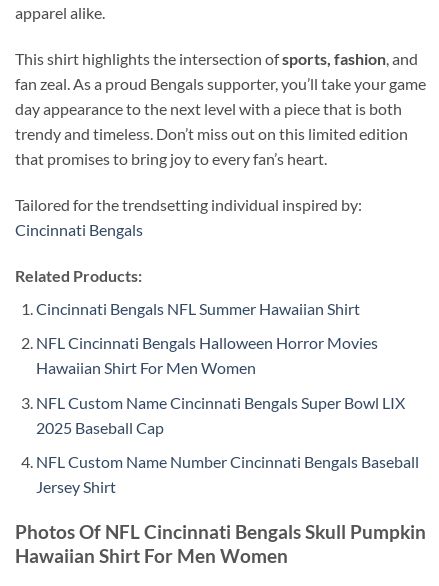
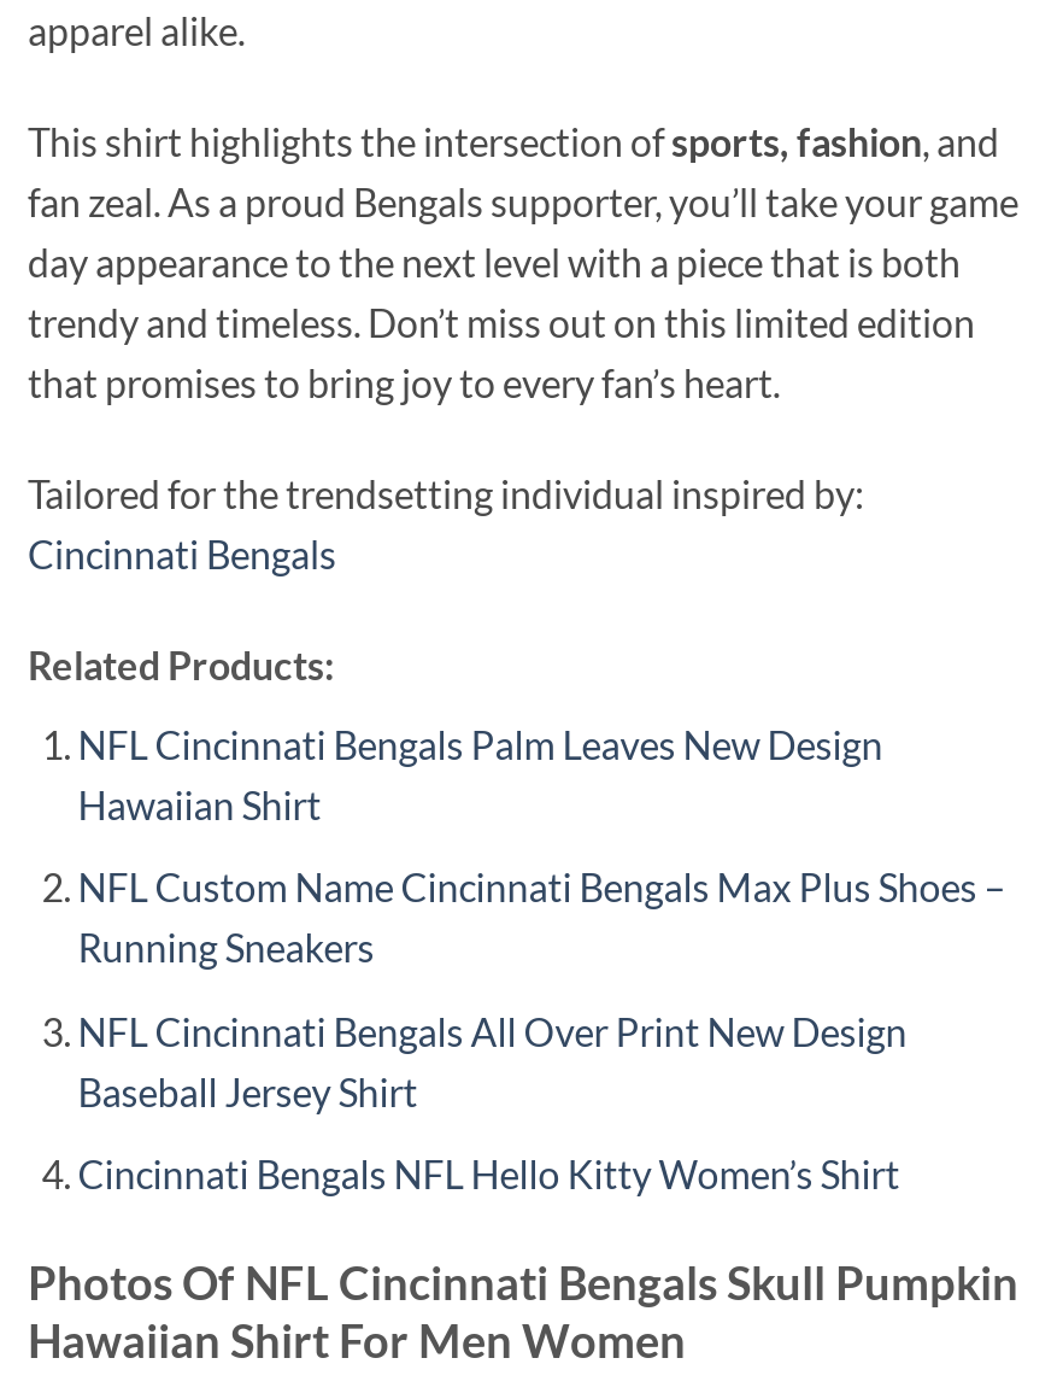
- Cincinnati Bengals NFL Summer Hawaiian Shirt
+ NFL Cincinnati Bengals Palm Leaves New Design
+ Hawaiian Shirt

- NFL Cincinnati Bengals Halloween Horror Movies
- Hawaiian Shirt For Men Women
+ NFL Custom Name Cincinnati Bengals Max Plus Shoes –
+ Running Sneakers

- NFL Custom Name Cincinnati Bengals Super Bowl LIX
- 2025 Baseball Cap
+ NFL Cincinnati Bengals All Over Print New Design
+ Baseball Jersey Shirt

- NFL Custom Name Number Cincinnati Bengals Baseball
- Jersey Shirt
+ Cincinnati Bengals NFL Hello Kitty Women’s Shirt
